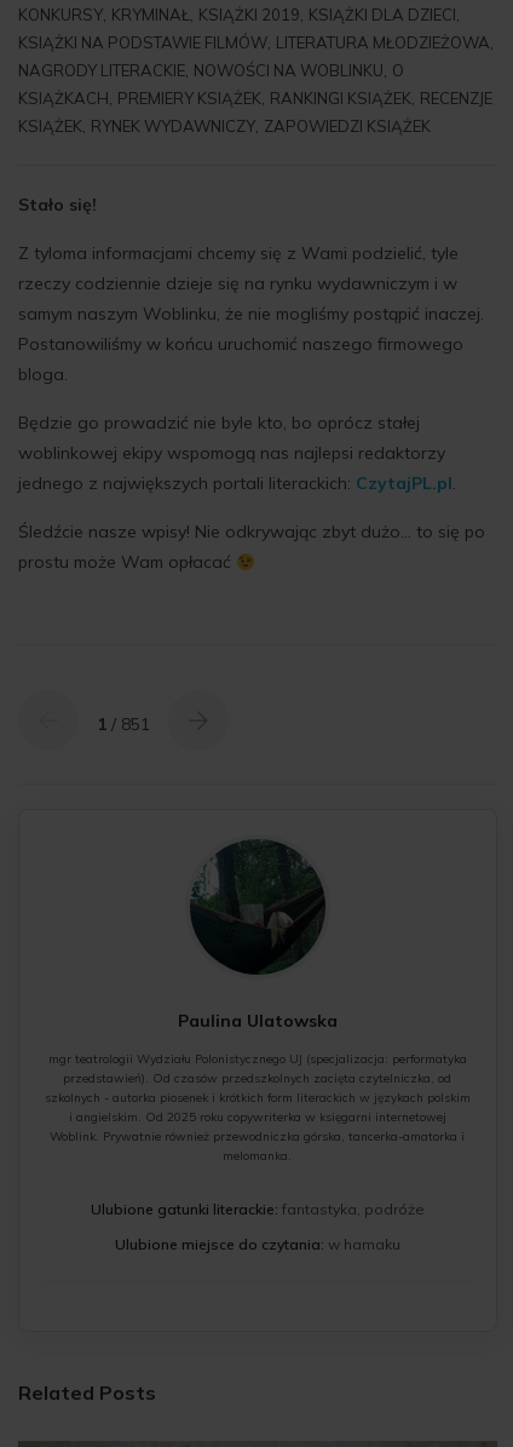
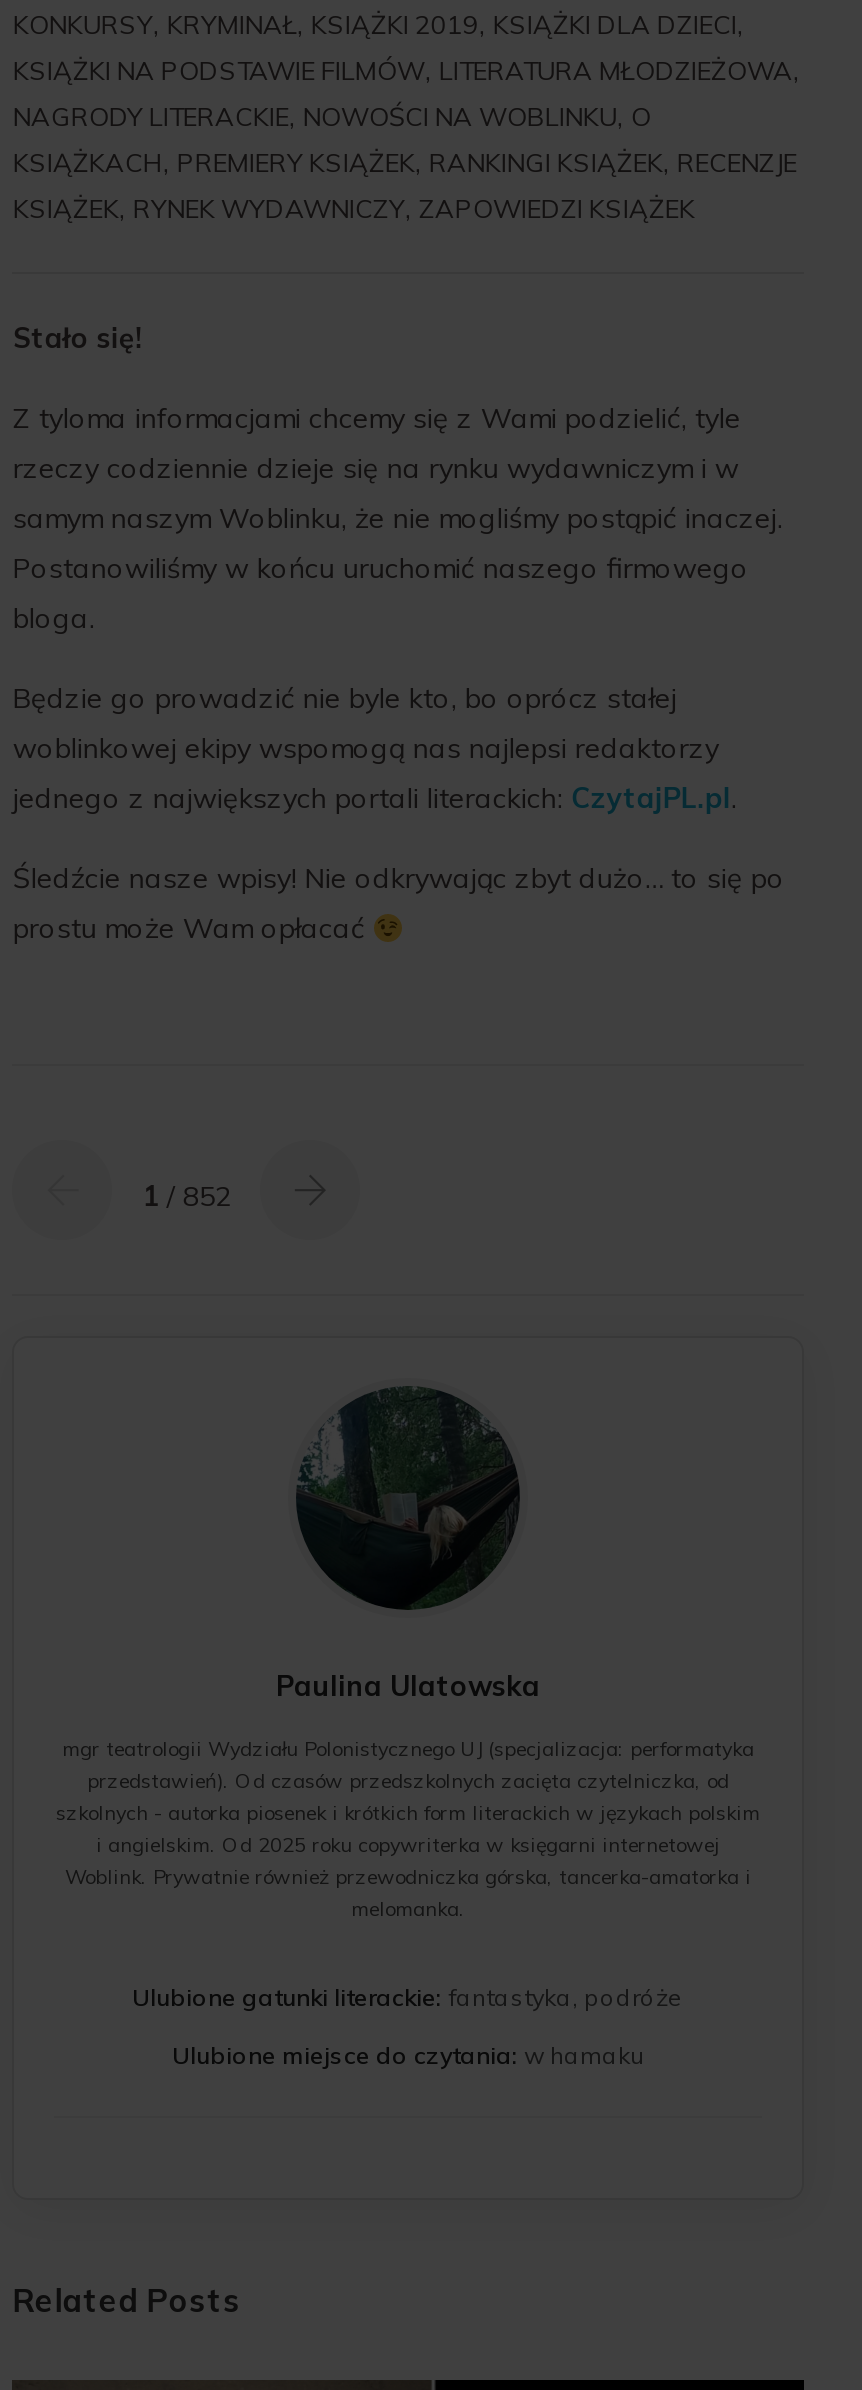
- 1 / 851
+ 1 / 852
